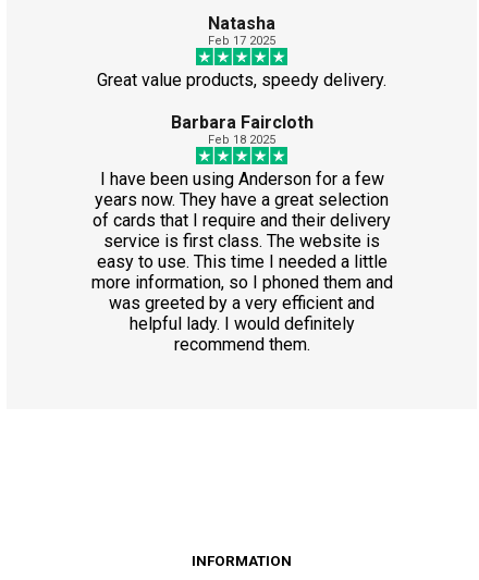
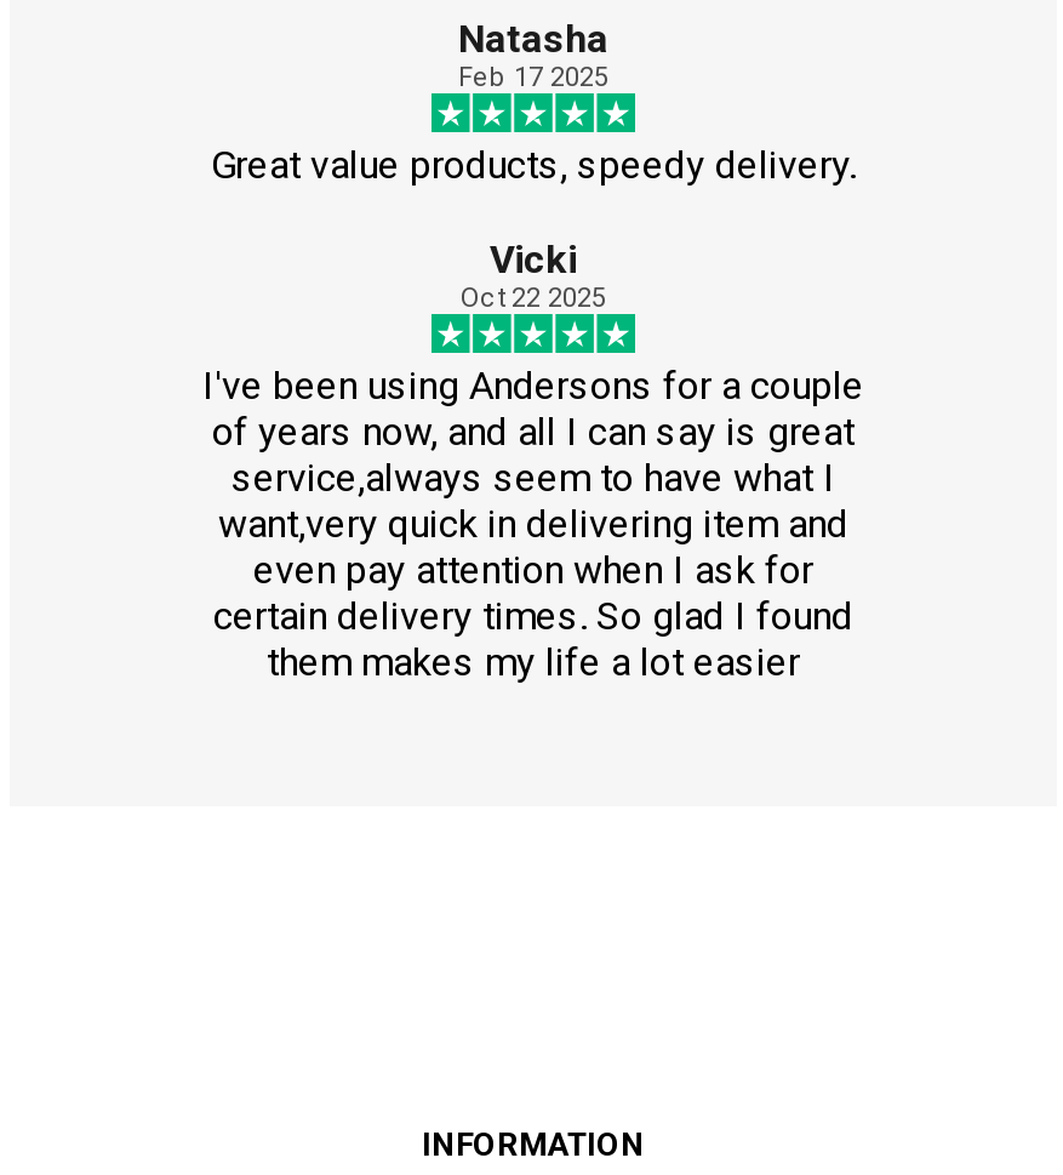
- Barbara Faircloth
- Feb 18 2025
+ Vicki
+ Oct 22 2025

- I have been using Anderson for a few
- years now. They have a great selection
- of cards that I require and their delivery
- service is first class. The website is
- easy to use. This time I needed a little
- more information, so I phoned them and
- was greeted by a very efficient and
- helpful lady. I would definitely
- recommend them.
+ I've been using Andersons for a couple
+ of years now, and all I can say is great
+ service,always seem to have what I
+ want,very quick in delivering item and
+ even pay attention when I ask for
+ certain delivery times. So glad I found
+ them makes my life a lot easier
